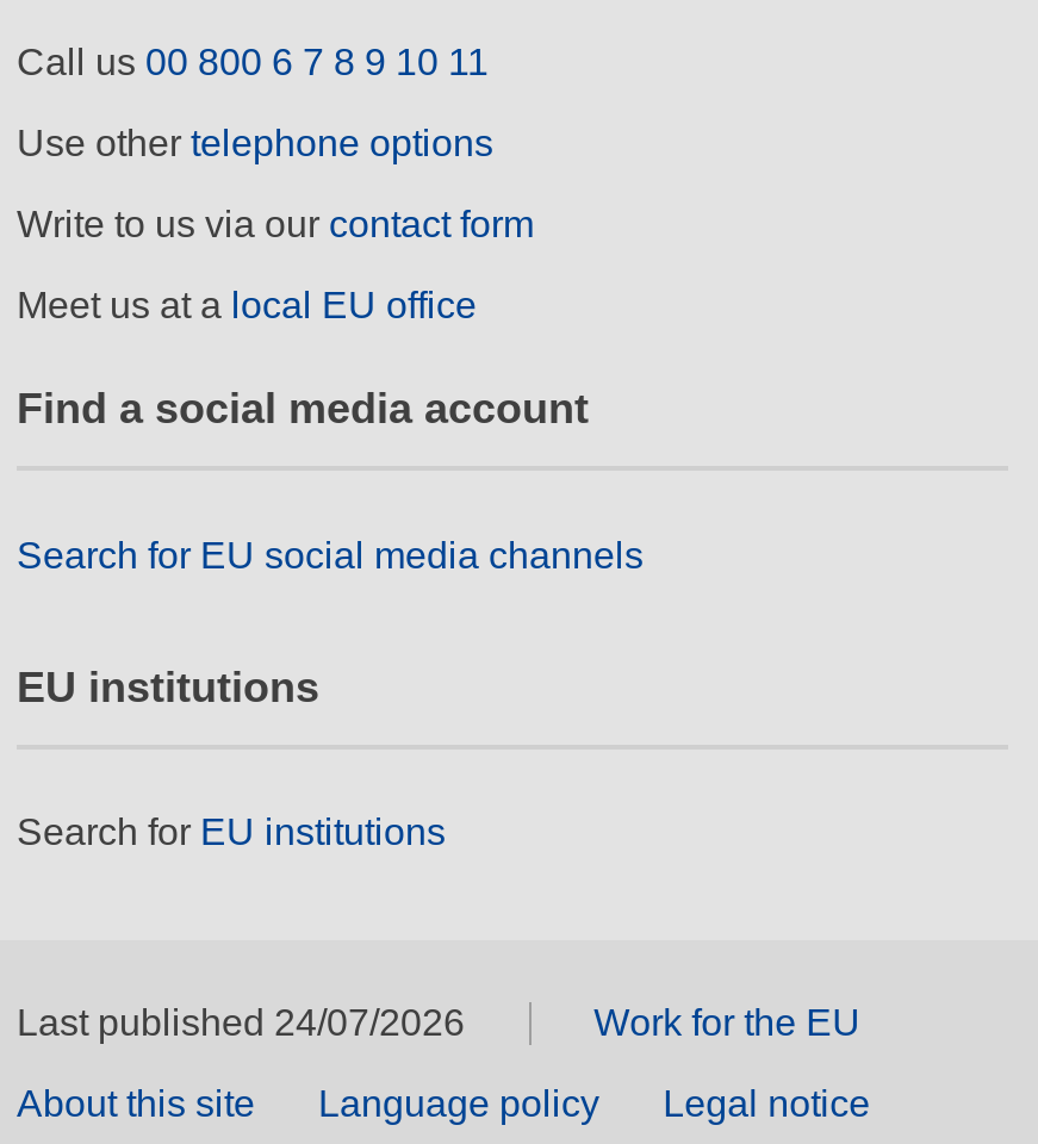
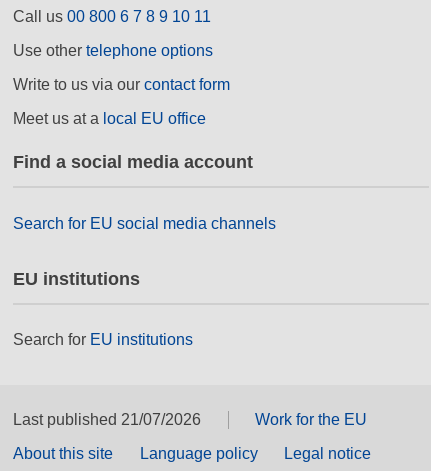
- Last published 24/07/2026
+ Last published 21/07/2026
